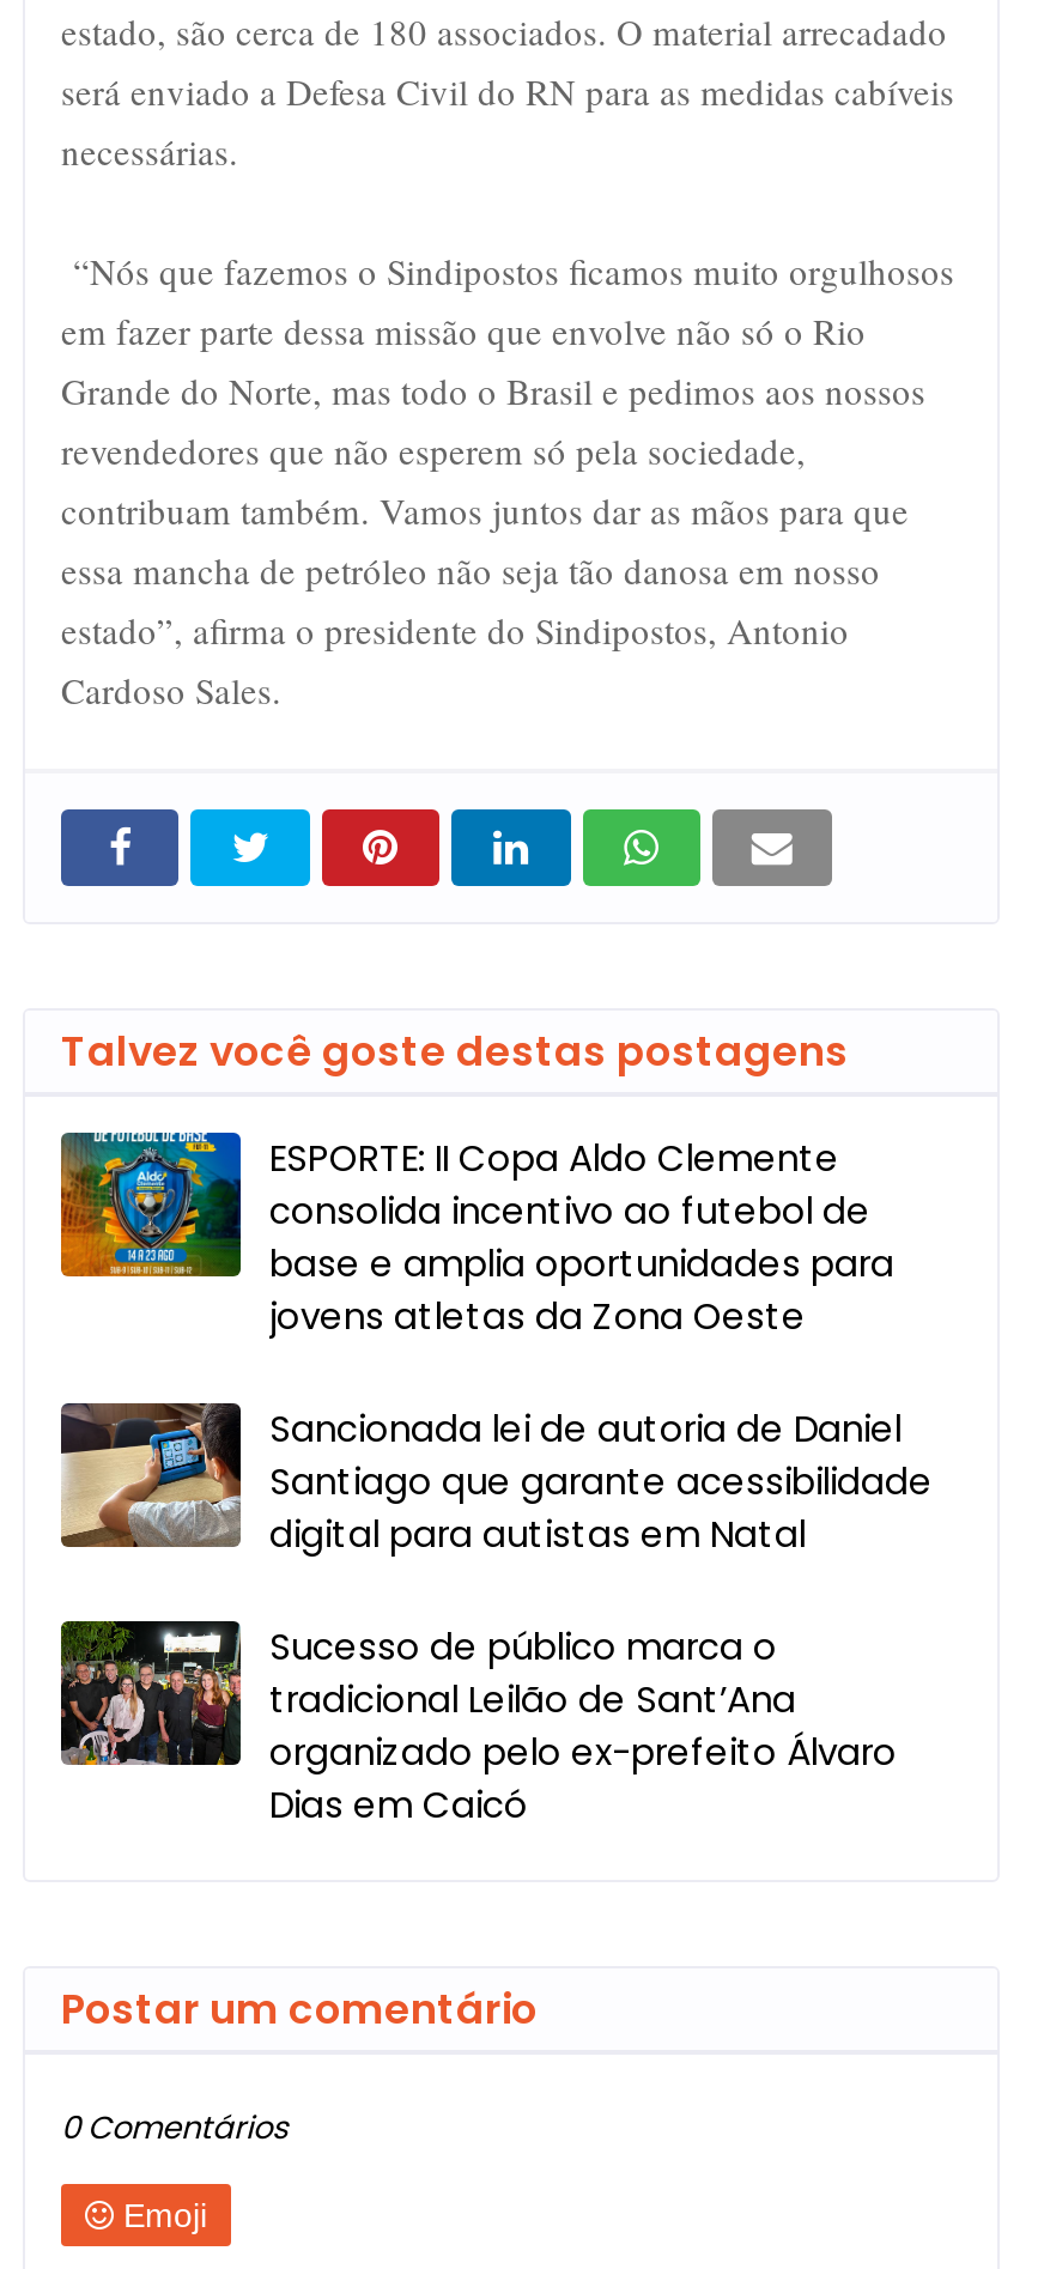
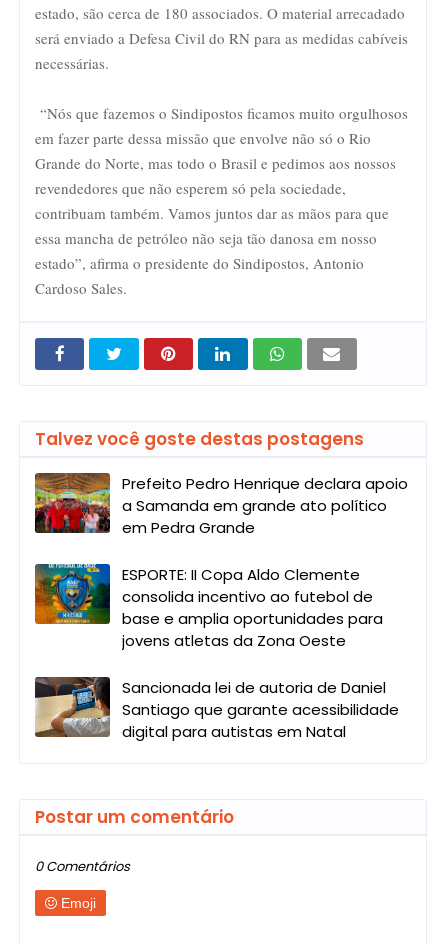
+ [image]
+ Prefeito Pedro Henrique declara apoio
+ a Samanda em grande ato político
+ em Pedra Grande

moved down: [image] | ESPORTE: II Copa Aldo Clemente | consolida incentivo ao futebol de | base e amplia oportunidades para | jovens atletas da Zona Oeste | Sancionada lei de autoria de Daniel | Santiago que garante acessibilidade | digital para autistas em Natal

- [image]
- Sucesso de público marca o
- tradicional Leilão de Sant’Ana
- organizado pelo ex-prefeito Álvaro
- Dias em Caicó
